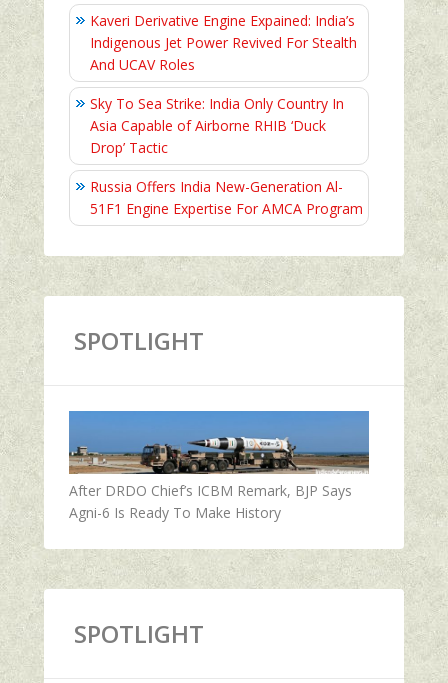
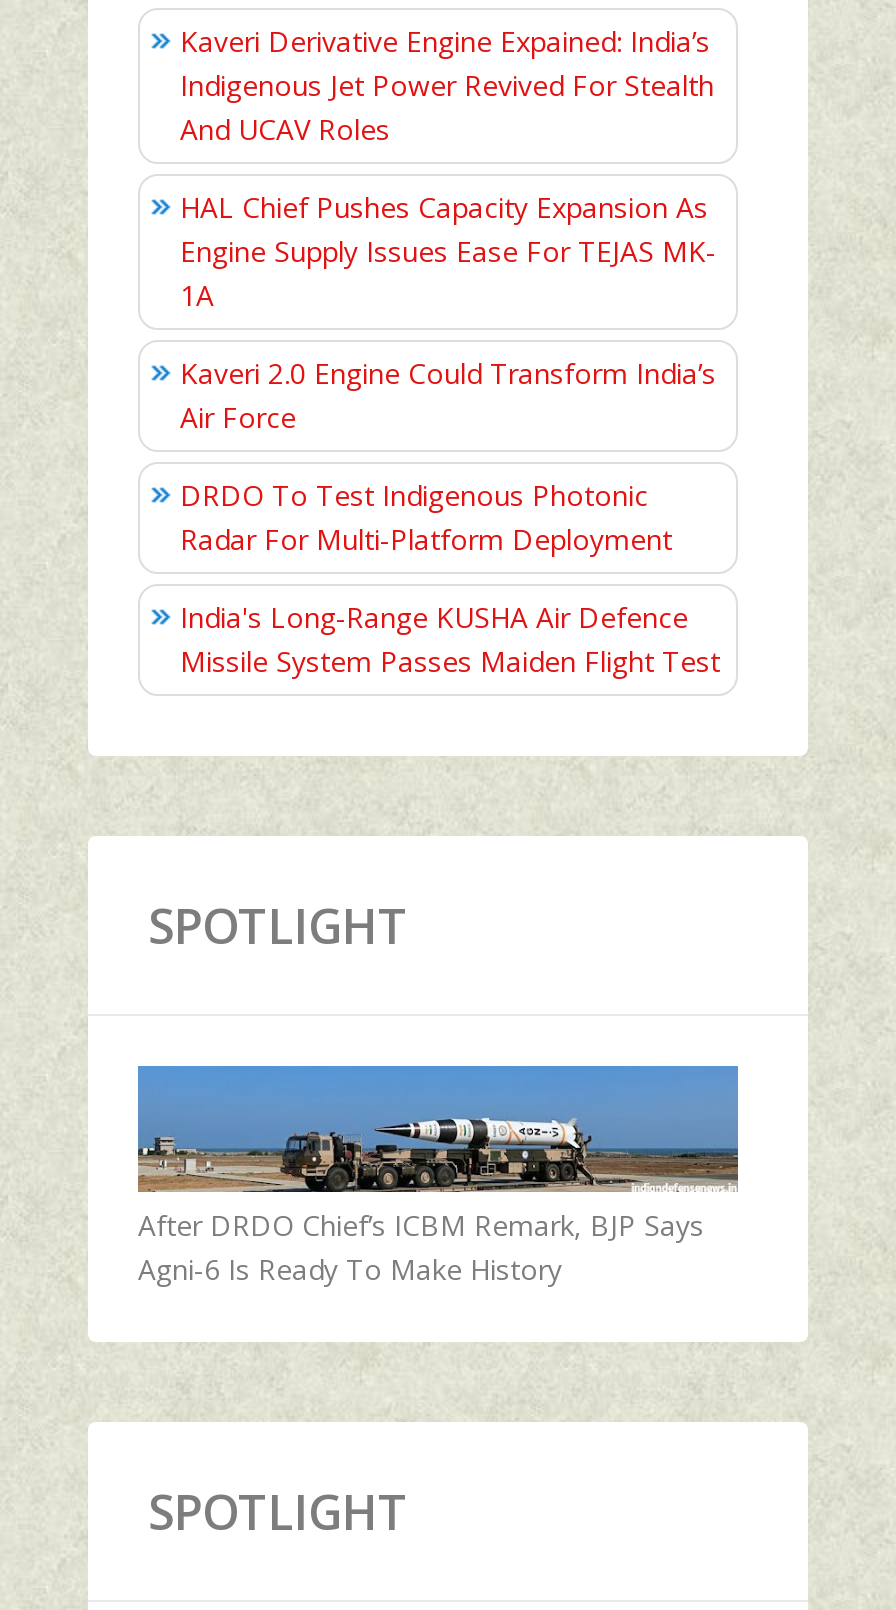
- Sky To Sea Strike: India Only Country In
- Asia Capable of Airborne RHIB ‘Duck
- Drop’ Tactic
- Russia Offers India New-Generation Al-
- 51F1 Engine Expertise For AMCA Program
+ HAL Chief Pushes Capacity Expansion As
+ Engine Supply Issues Ease For TEJAS MK-
+ 1A
+ Kaveri 2.0 Engine Could Transform India’s
+ Air Force
+ DRDO To Test Indigenous Photonic
+ Radar For Multi-Platform Deployment
+ India's Long-Range KUSHA Air Defence
+ Missile System Passes Maiden Flight Test
